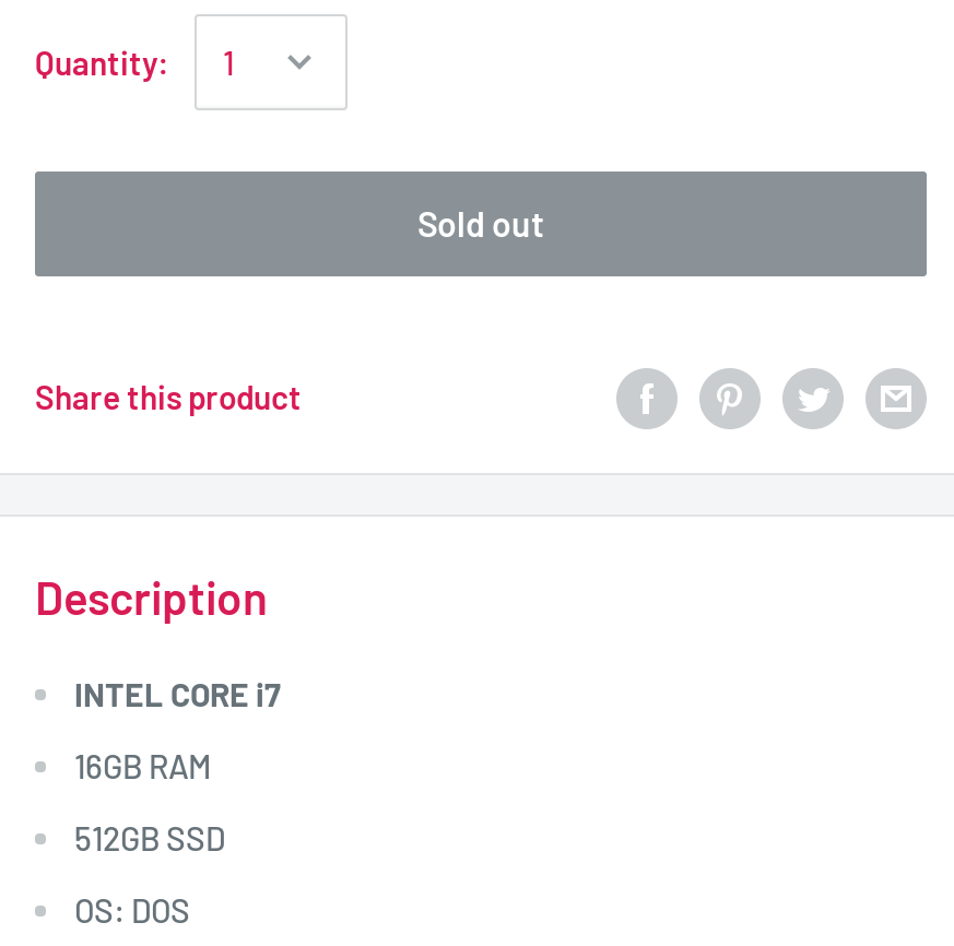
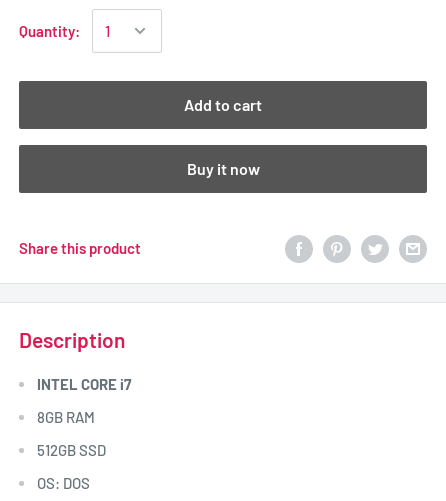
- Sold out
+ Add to cart
+ Buy it now

- 16GB RAM
+ 8GB RAM
